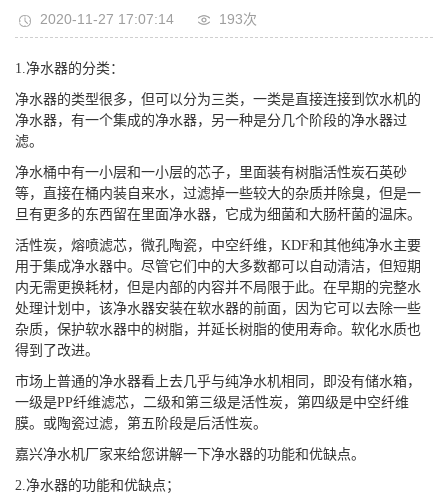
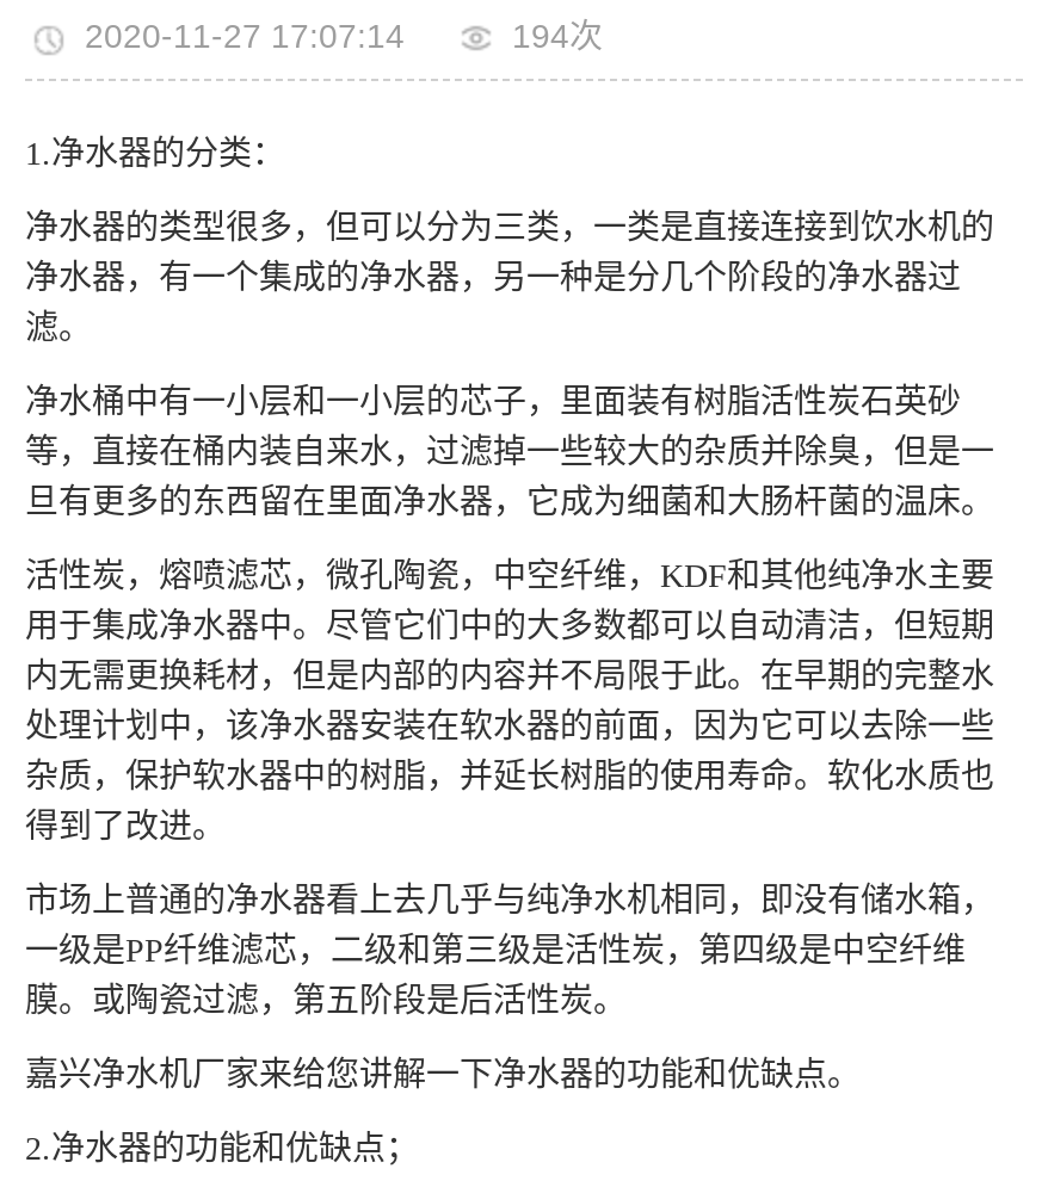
- 193次
+ 194次
